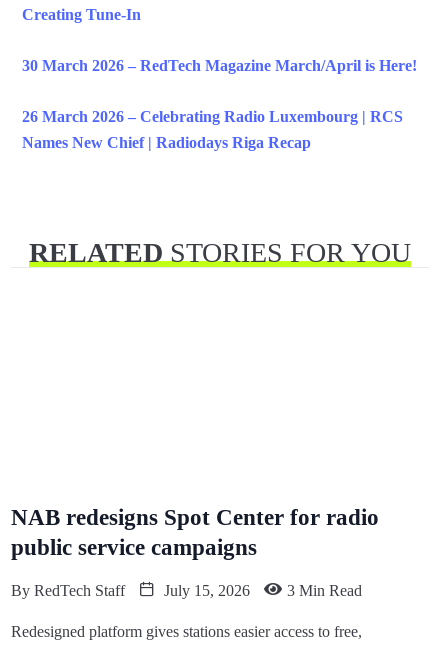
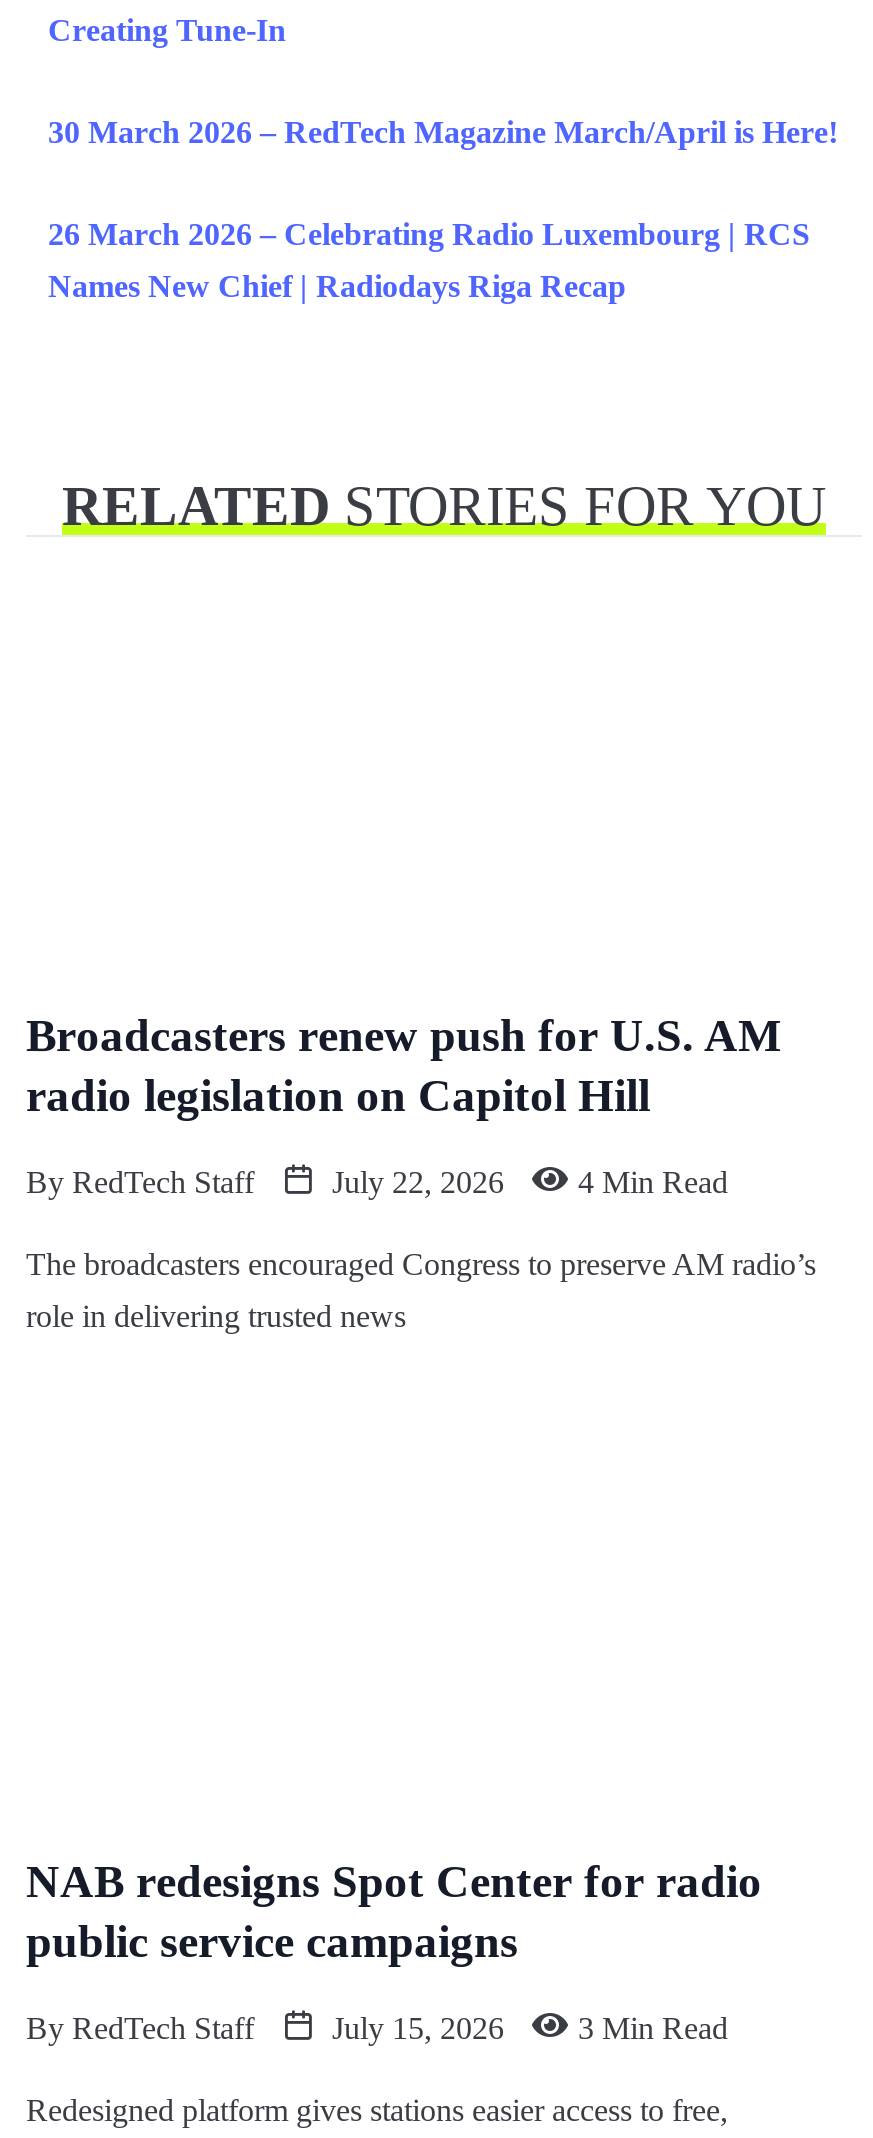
+ Broadcasters renew push for U.S. AM
+ radio legislation on Capitol Hill
+ By RedTech Staff
+ July 22, 2026
+ 4 Min Read
+ The broadcasters encouraged Congress to preserve AM radio’s
+ role in delivering trusted news
